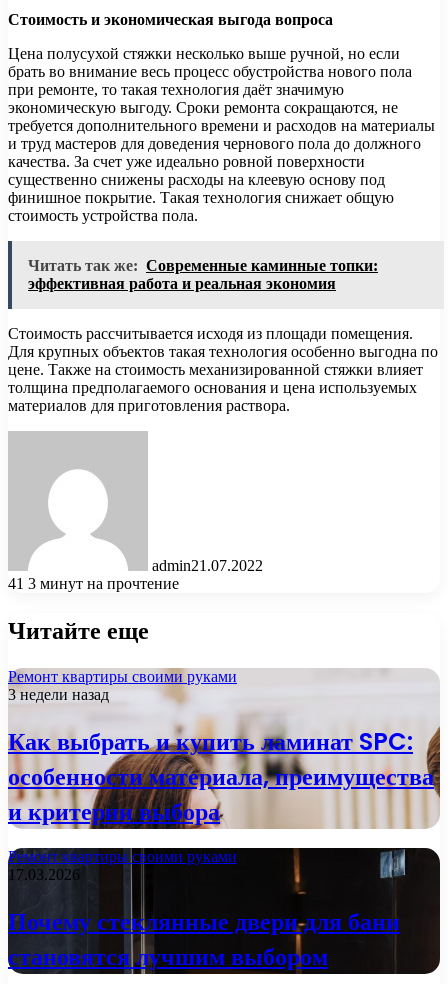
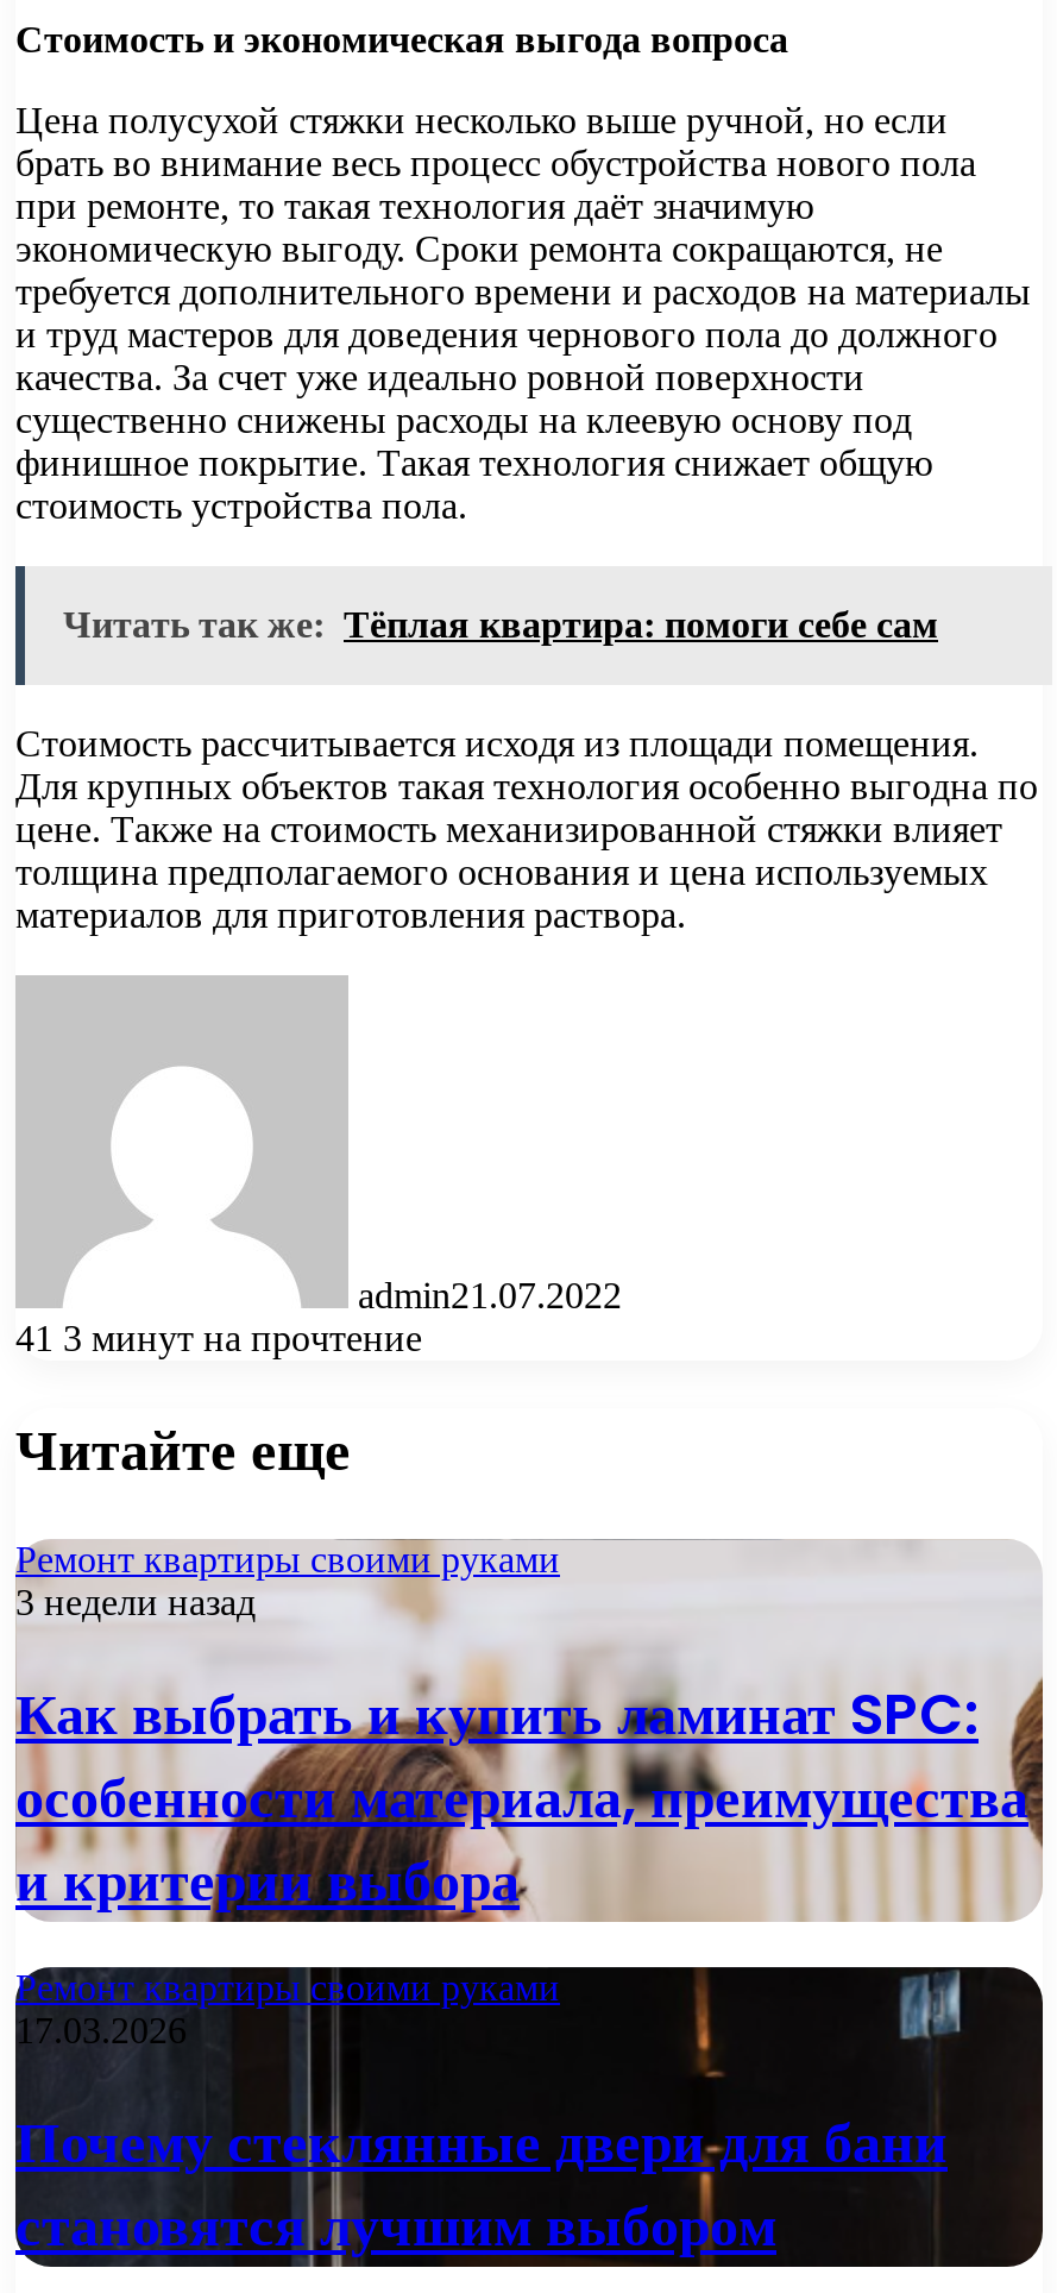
- Читать так же: Современные каминные топки:
- эффективная работа и реальная экономия
+ Читать так же: Тёплая квартира: помоги себе сам
